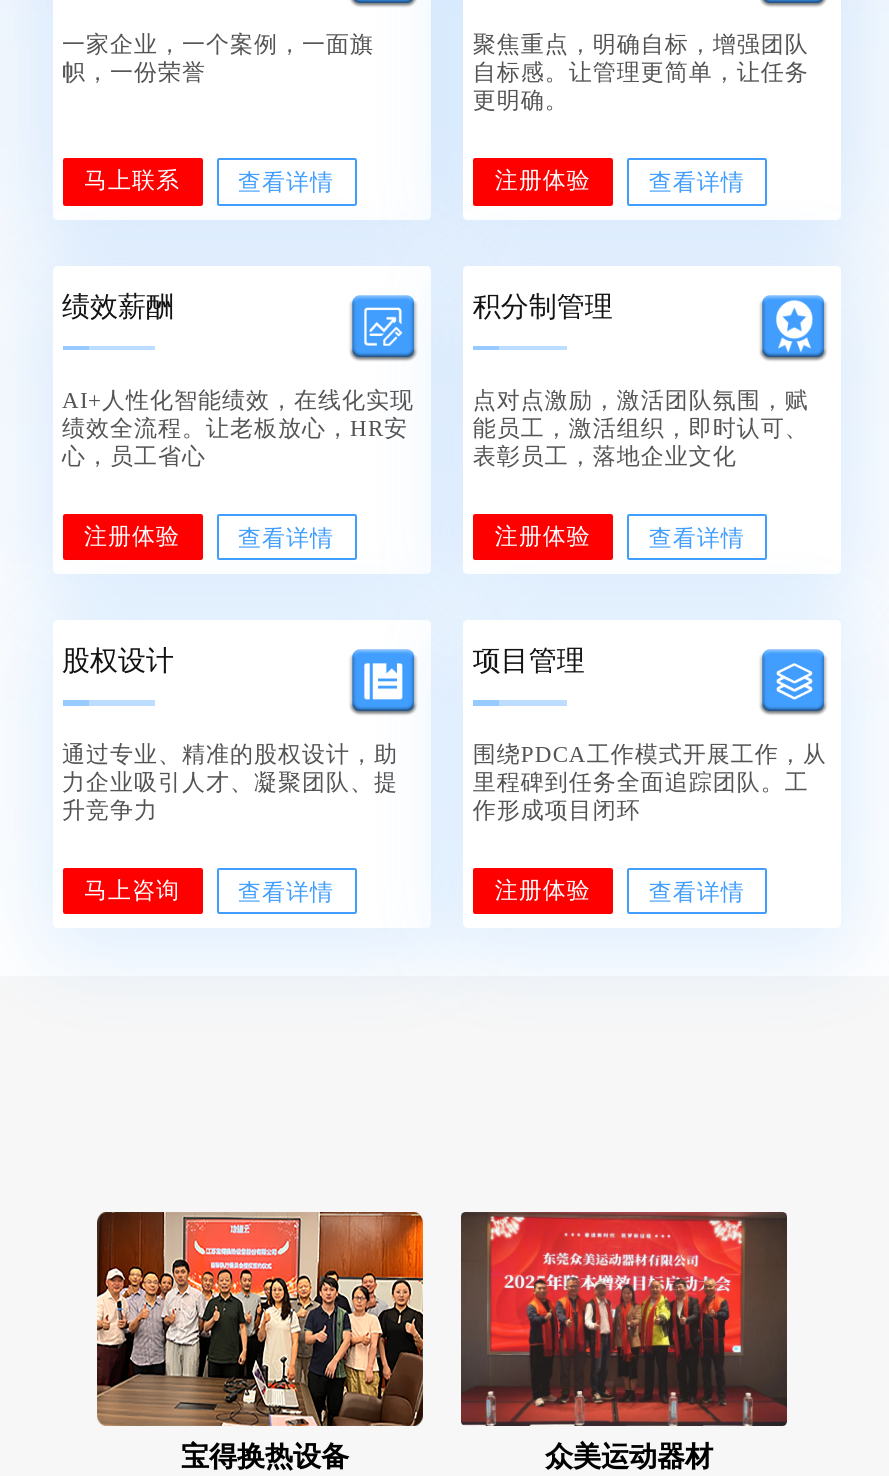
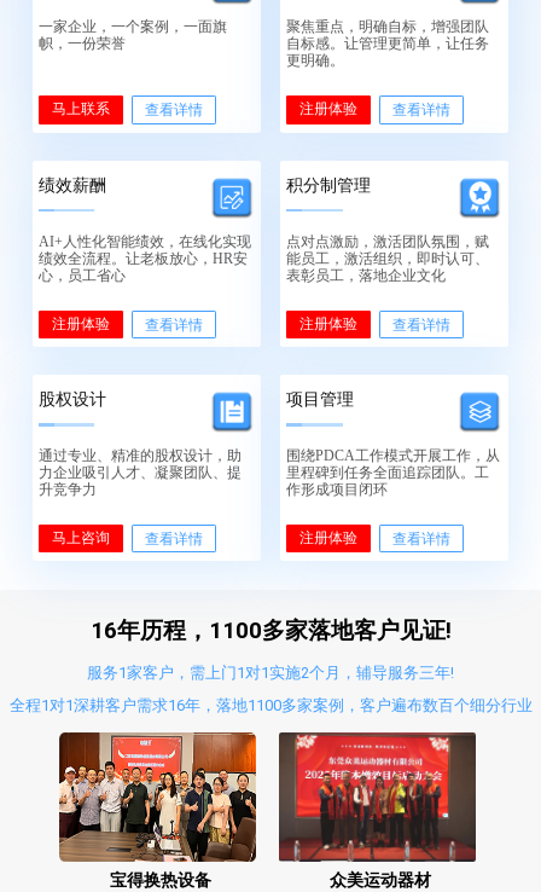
+ 16年历程，1100多家落地客户见证!
+ 服务1家客户，需上门1对1实施2个月，辅导服务三年!
+ 全程1对1深耕客户需求16年，落地1100多家案例，客户遍布数百个细分行业
